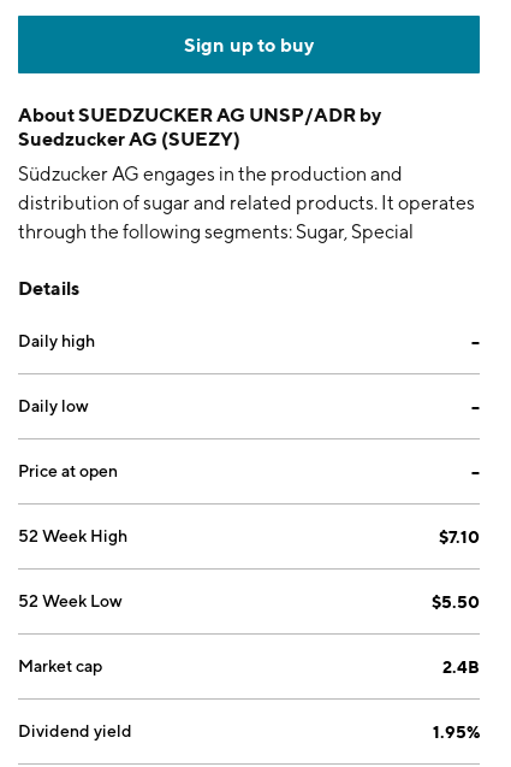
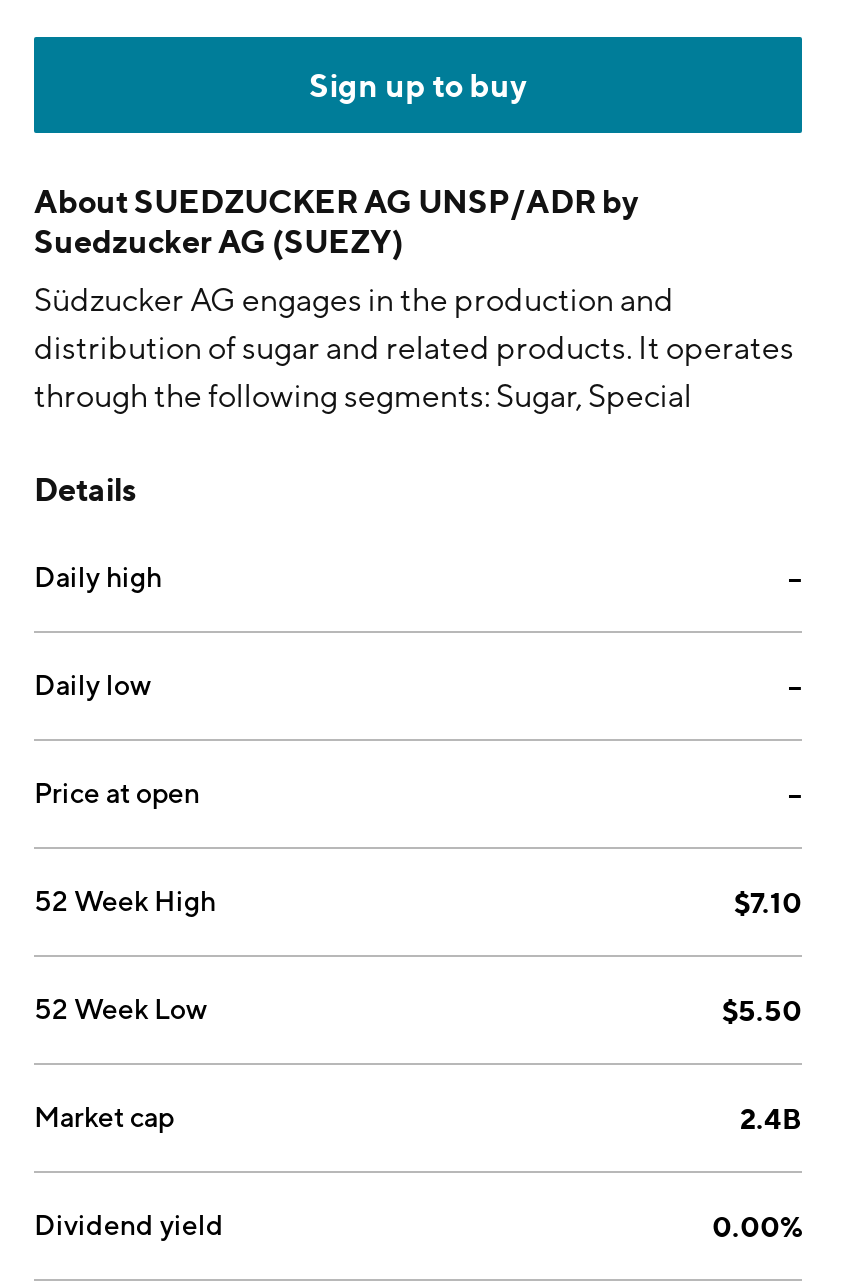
- 1.95%
+ 0.00%
